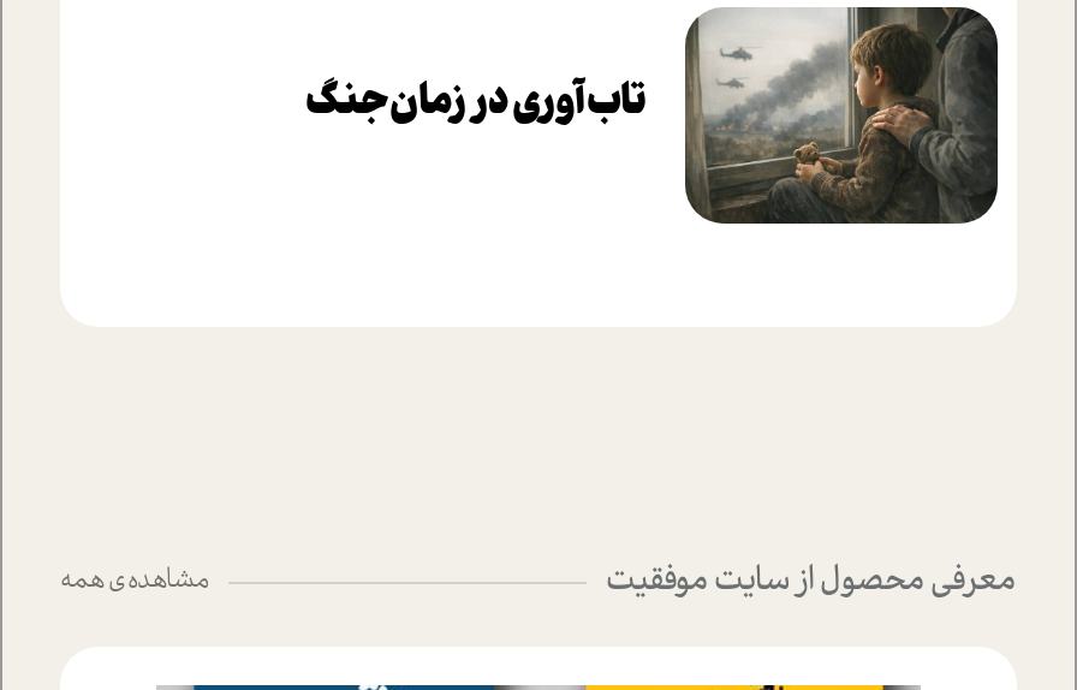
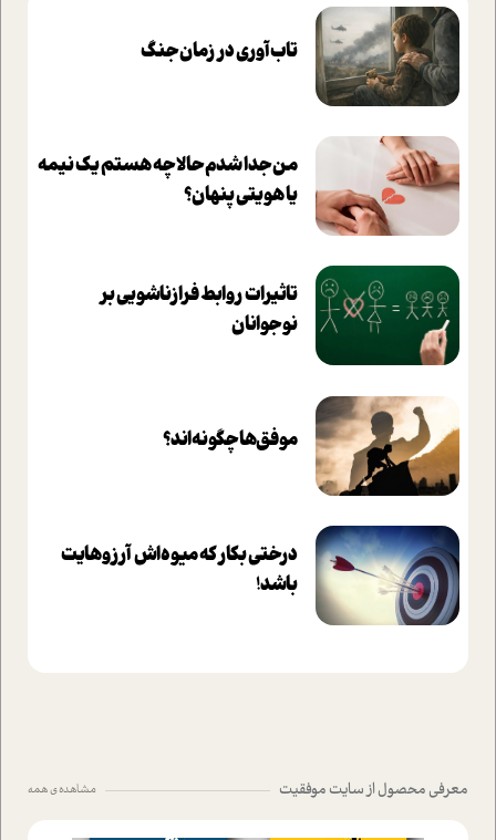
+ [image]
+ من جدا شدم حالا چه هستم یک نیمه
+ یا هویتی پنهان؟
+ تاثيرات روابط فرا‌زناشويي بر
+ نوجوانان

+ [image]
+ درختی بکار که میوه‌اش آرزوهایت
+ باشد!

+ [image]
+ موفق‌ها چگونه‌اند؟

+ [image]
